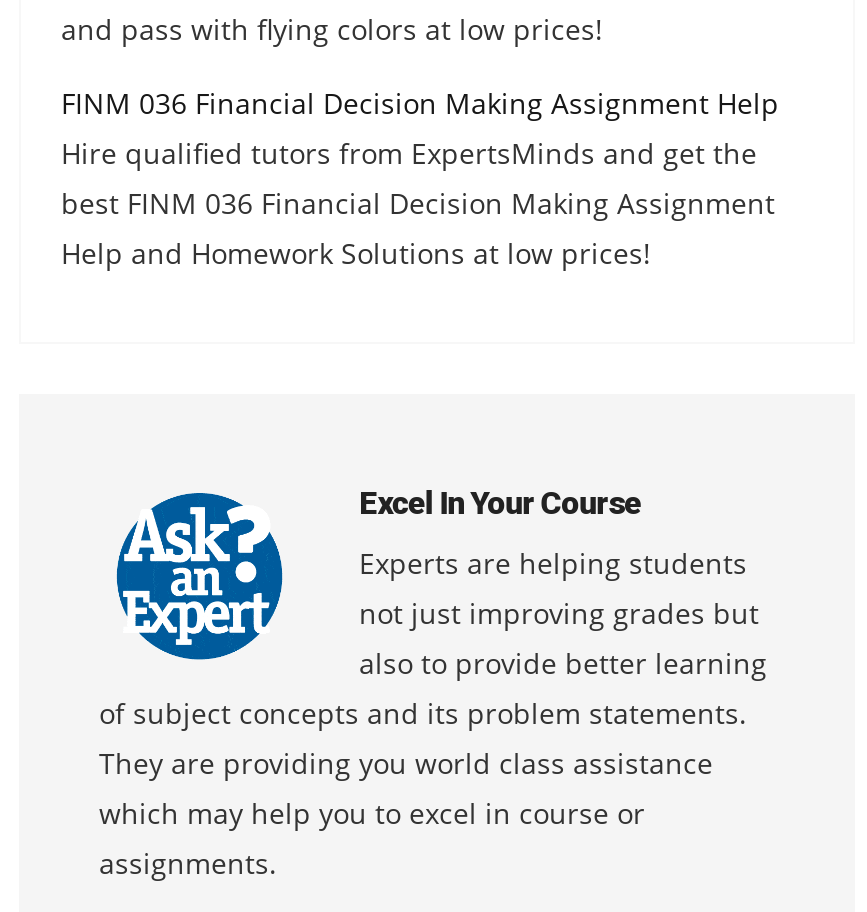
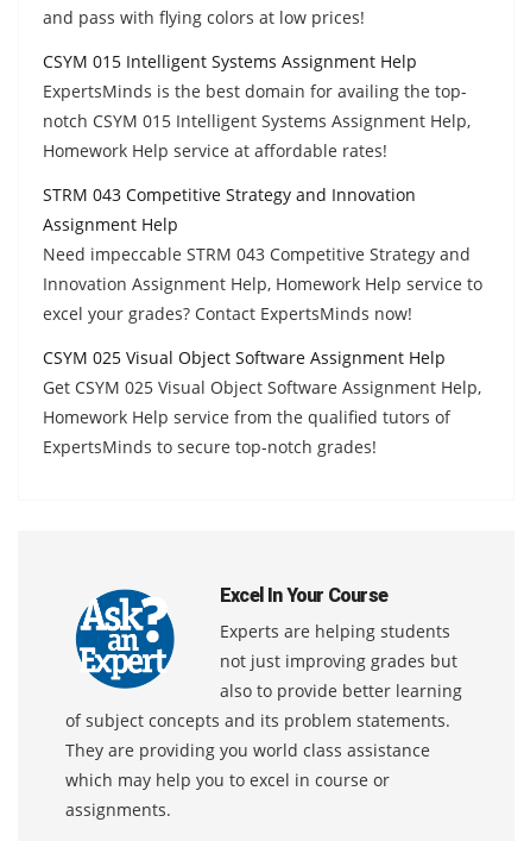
- FINM 036 Financial Decision Making Assignment Help
- Hire qualified tutors from ExpertsMinds and get the
- best FINM 036 Financial Decision Making Assignment
- Help and Homework Solutions at low prices!
+ CSYM 015 Intelligent Systems Assignment Help
+ ExpertsMinds is the best domain for availing the top-
+ notch CSYM 015 Intelligent Systems Assignment Help,
+ Homework Help service at affordable rates!
+ STRM 043 Competitive Strategy and Innovation
+ Assignment Help
+ Need impeccable STRM 043 Competitive Strategy and
+ Innovation Assignment Help, Homework Help service to
+ excel your grades? Contact ExpertsMinds now!
+ CSYM 025 Visual Object Software Assignment Help
+ Get CSYM 025 Visual Object Software Assignment Help,
+ Homework Help service from the qualified tutors of
+ ExpertsMinds to secure top-notch grades!
